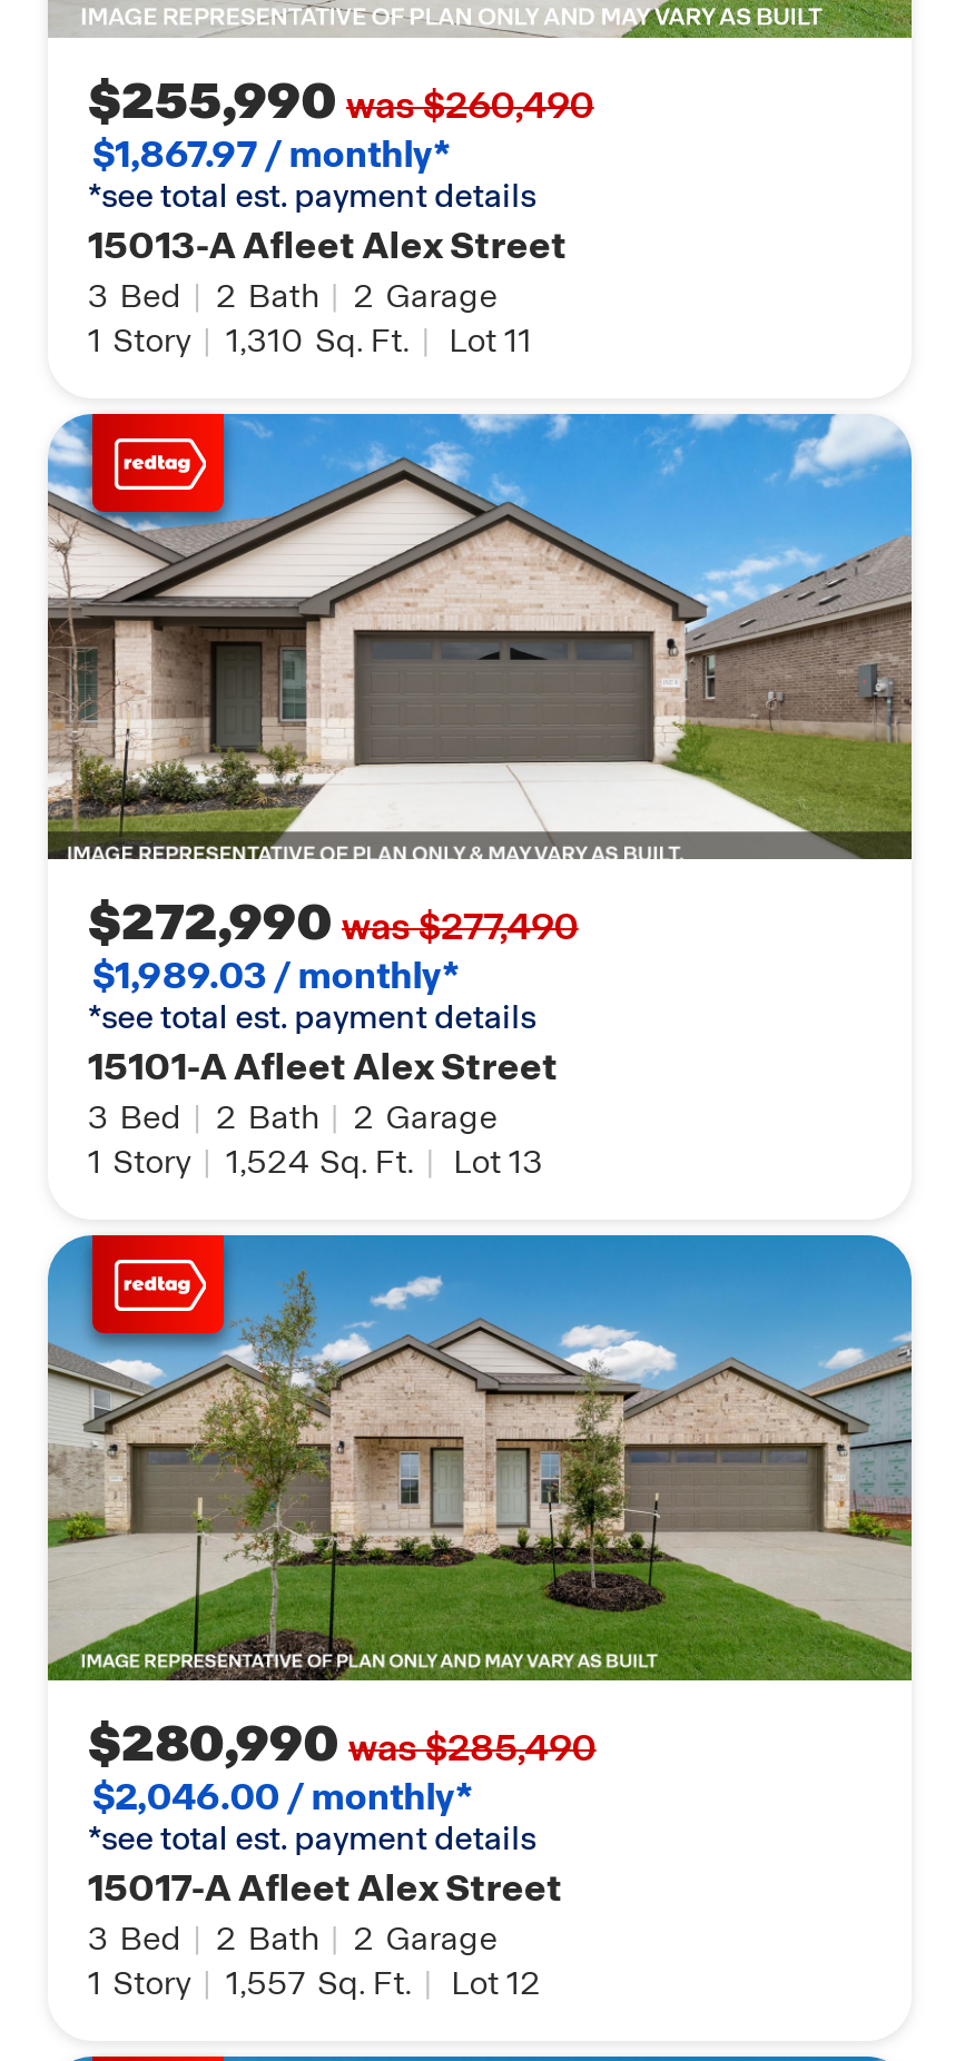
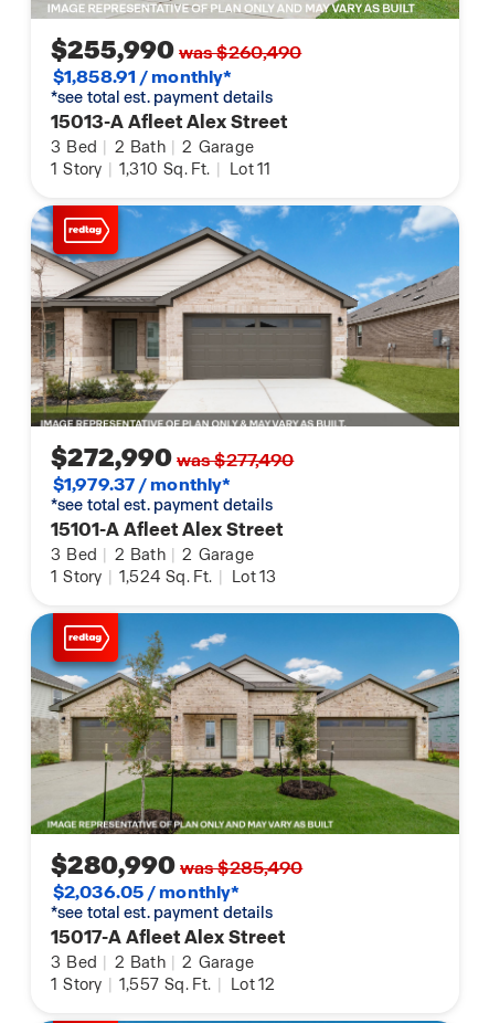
- $1,867.97 / monthly*
+ $1,858.91 / monthly*

- $1,989.03 / monthly*
+ $1,979.37 / monthly*

- $2,046.00 / monthly*
+ $2,036.05 / monthly*
